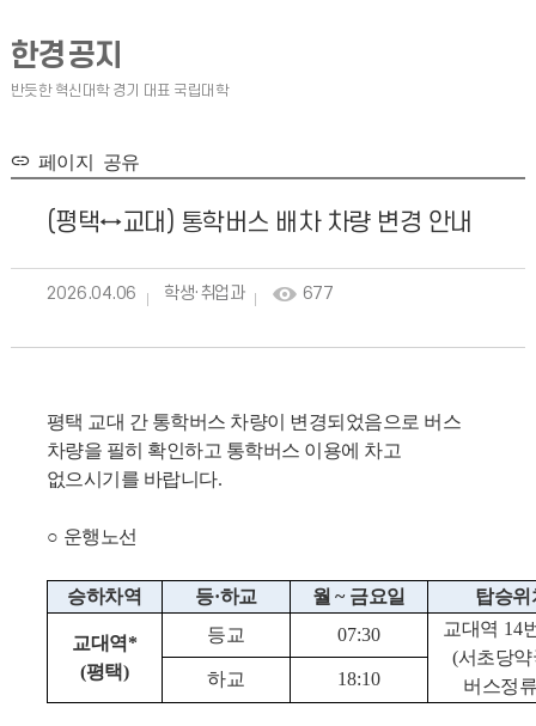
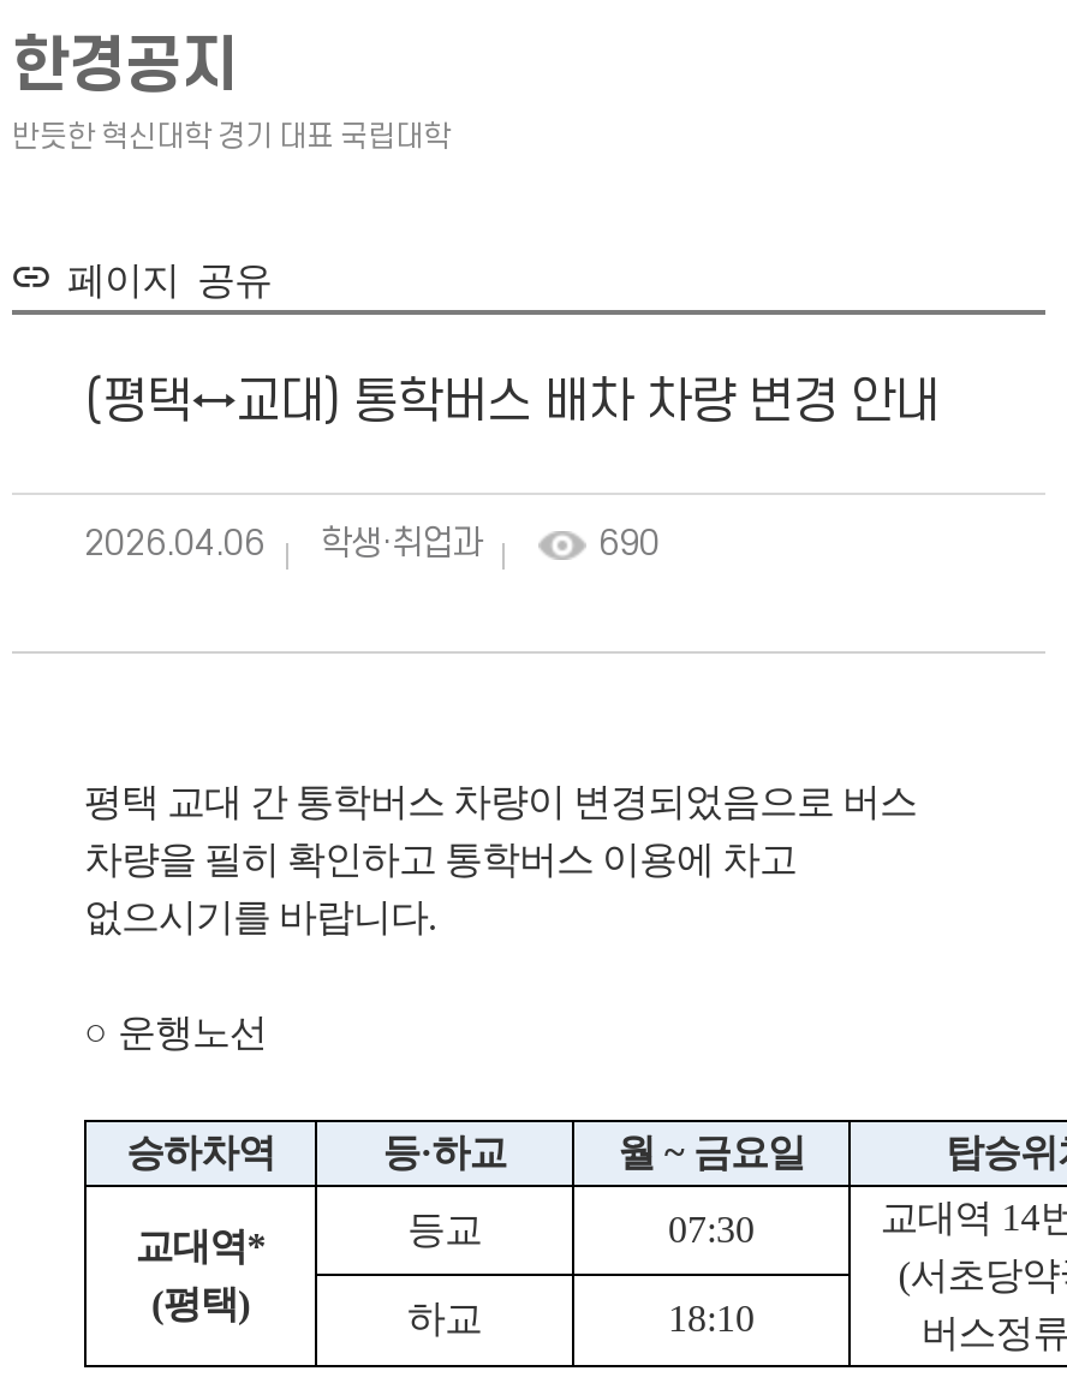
- 677
+ 690
